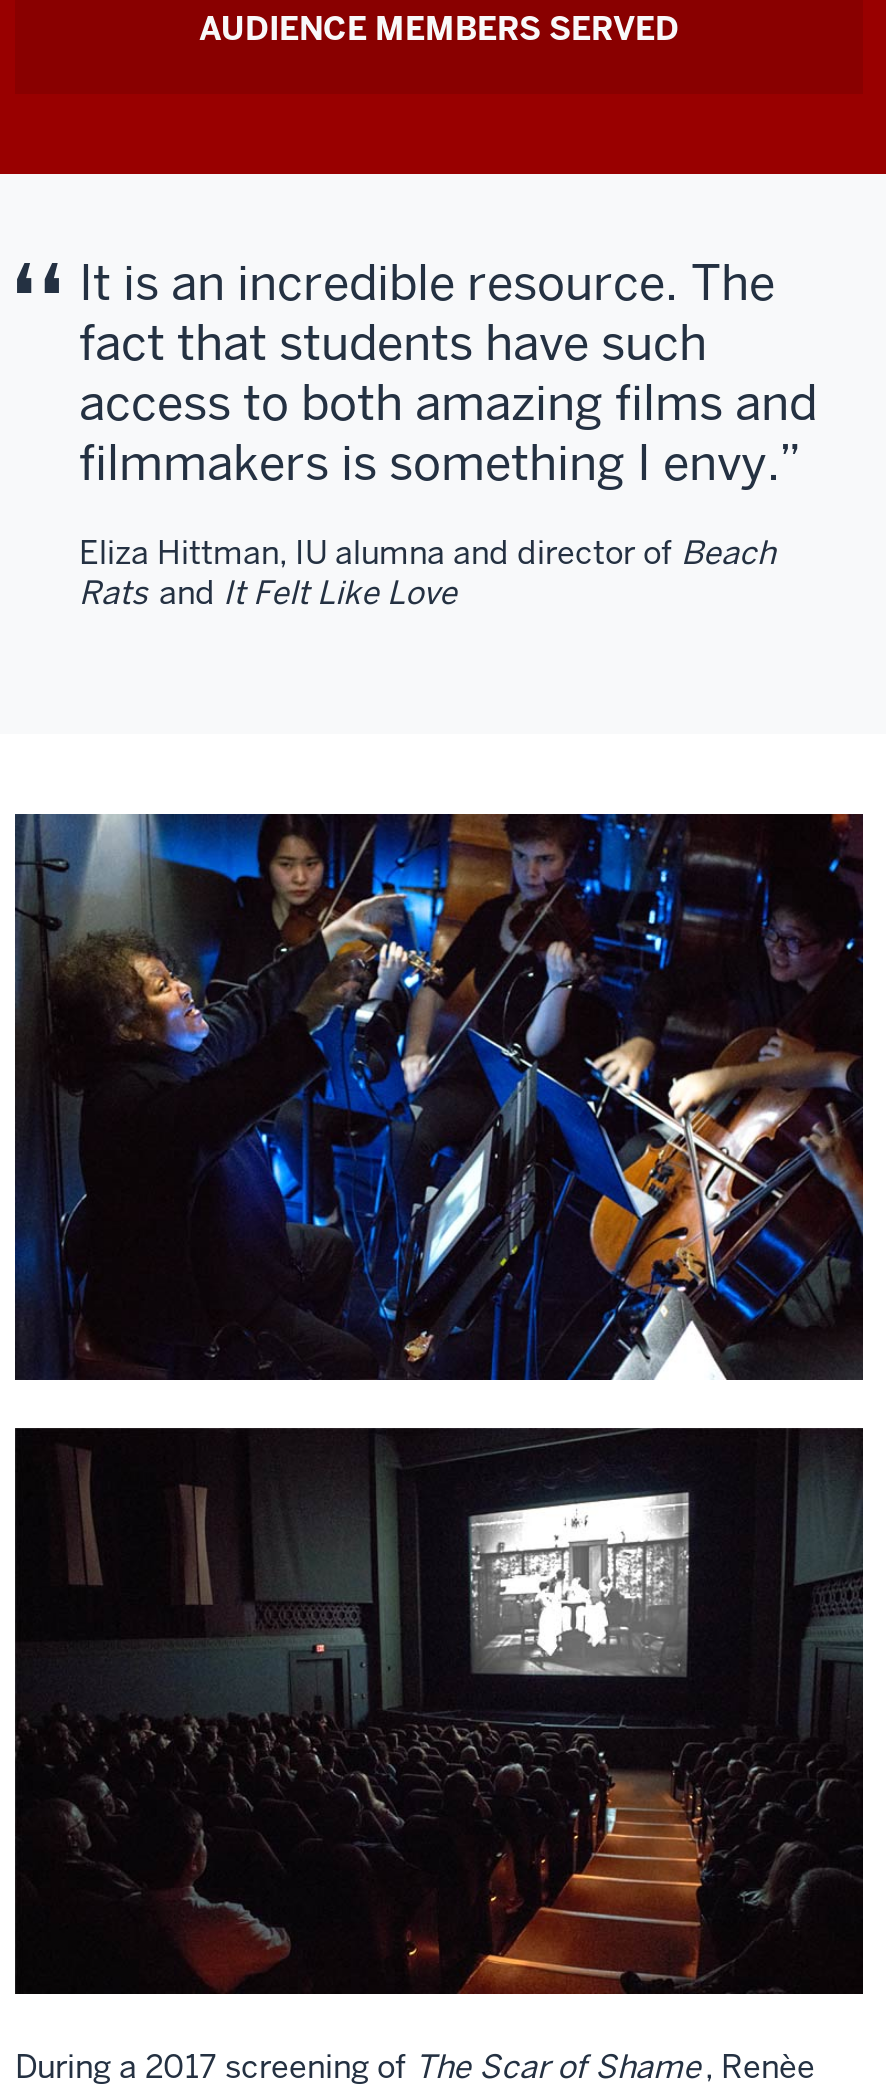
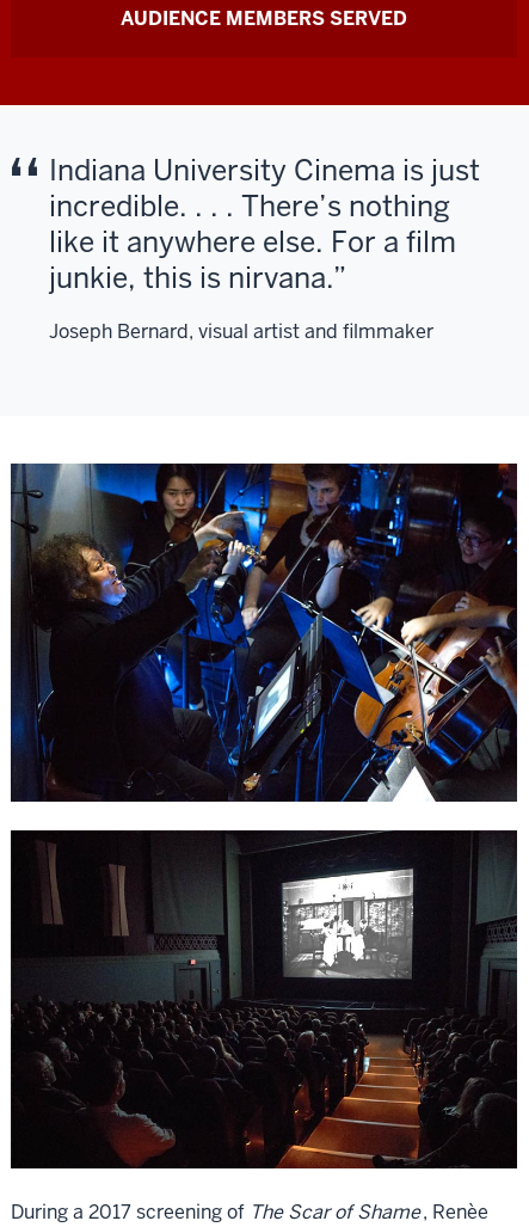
- It is an incredible resource. The
- fact that students have such
- access to both amazing films and
- filmmakers is something I envy.
+ Indiana University Cinema is just
+ incredible. . . . There’s nothing
+ like it anywhere else. For a film
+ junkie, this is nirvana.

- Eliza Hittman, IU alumna and director of Beach
- Rats and It Felt Like Love
+ Joseph Bernard, visual artist and filmmaker
